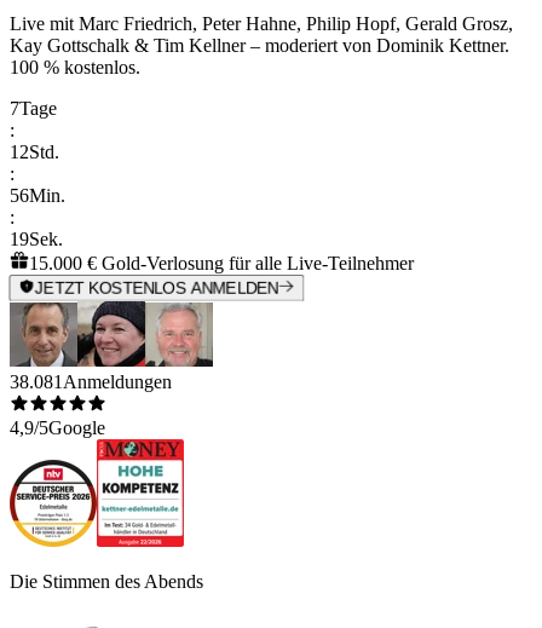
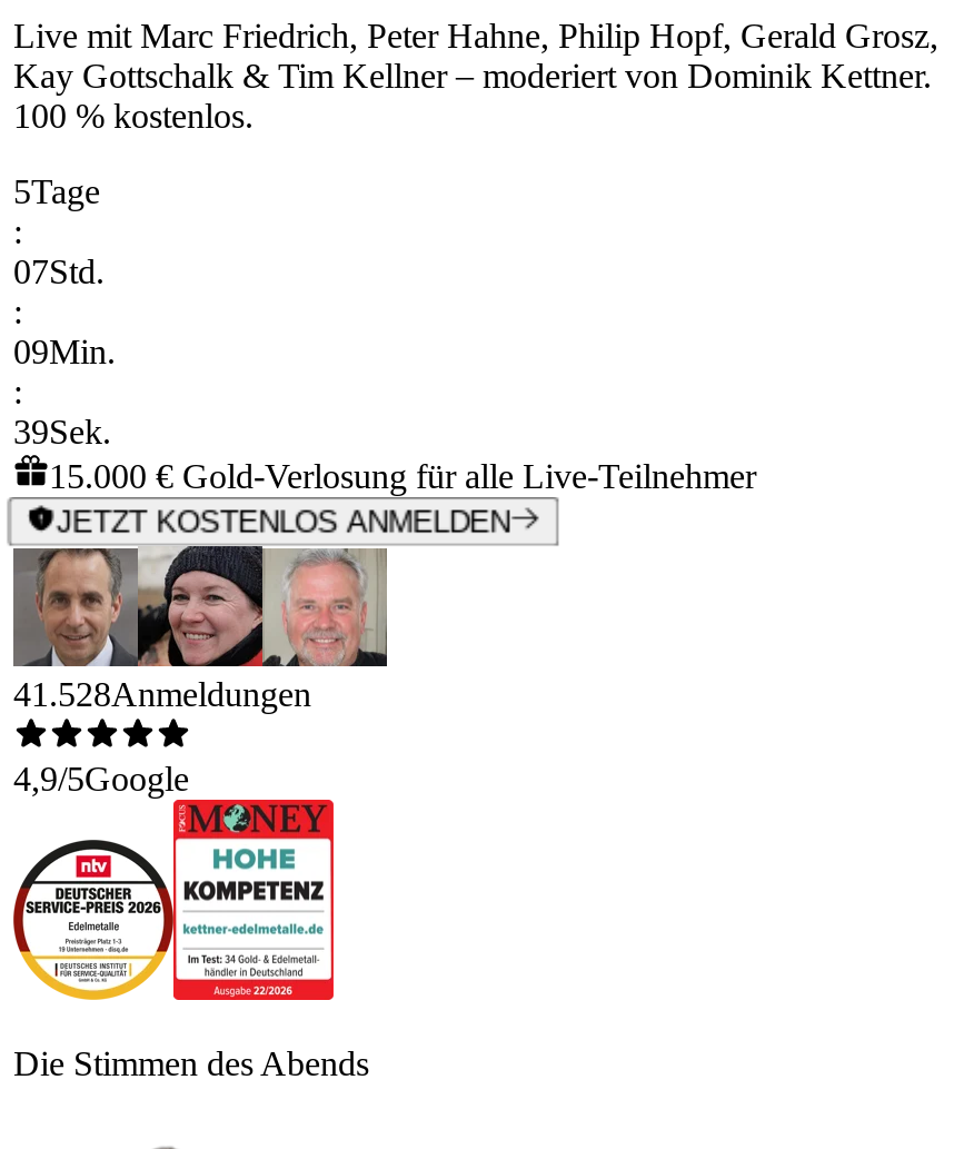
- 7Tage
+ 5Tage

- 12Std.
+ 07Std.

- 56Min.
+ 09Min.

- 19Sek.
+ 39Sek.

- 38.081Anmeldungen
+ 41.528Anmeldungen
